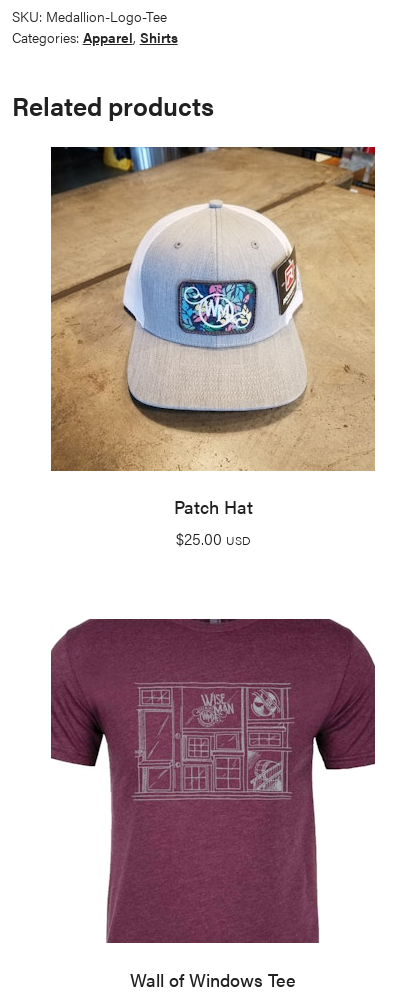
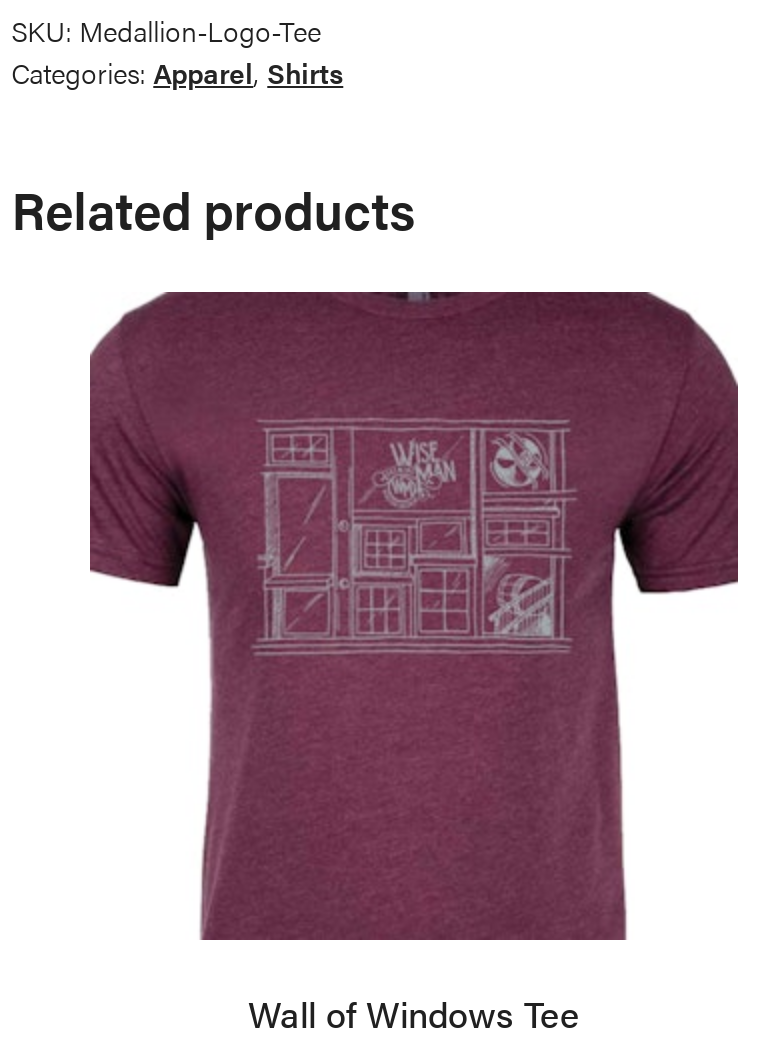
- [image]
- Patch Hat
- $25.00 USD
